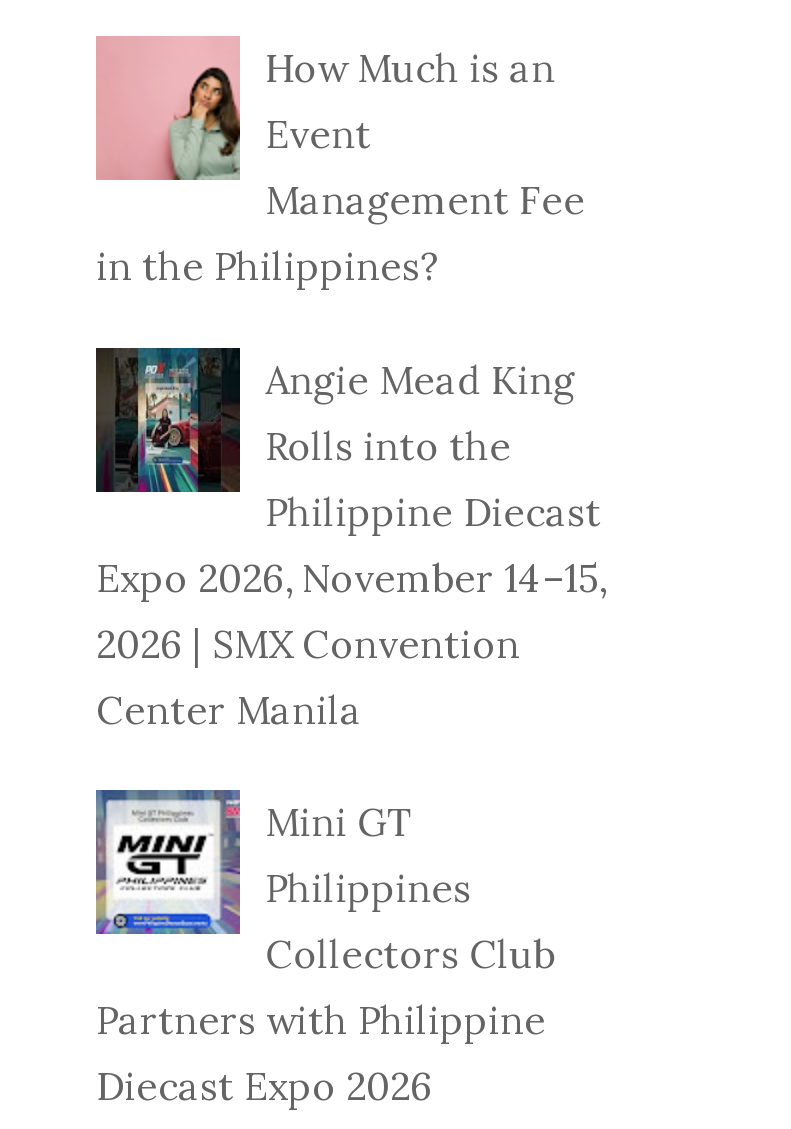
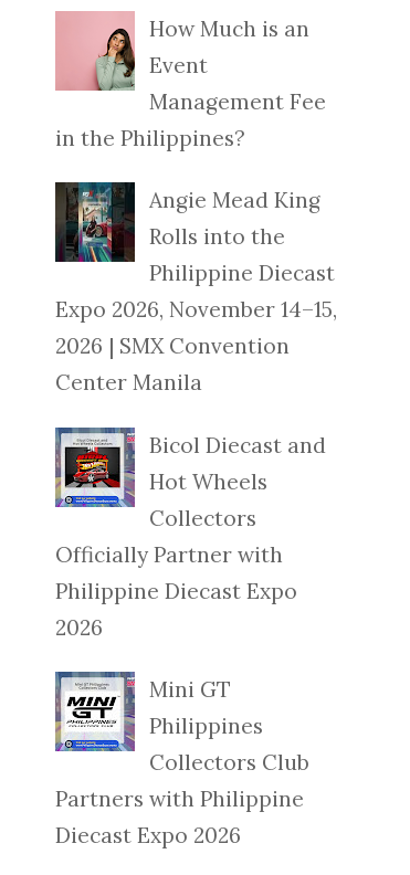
+ [image]
+ Bicol Diecast and
+ Hot Wheels
+ Collectors
+ Officially Partner with
+ Philippine Diecast Expo
+ 2026
